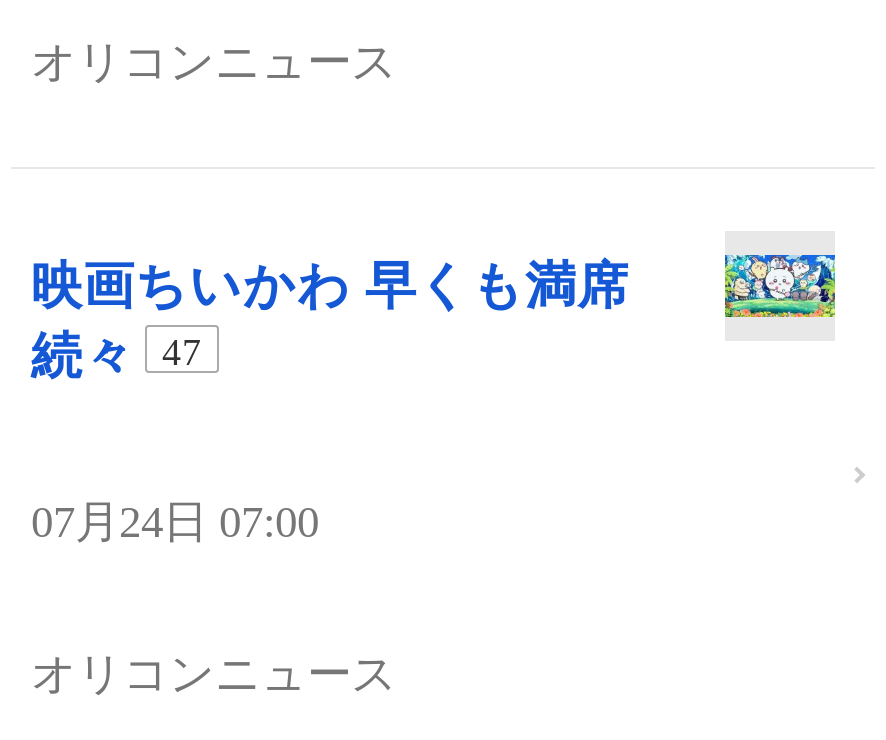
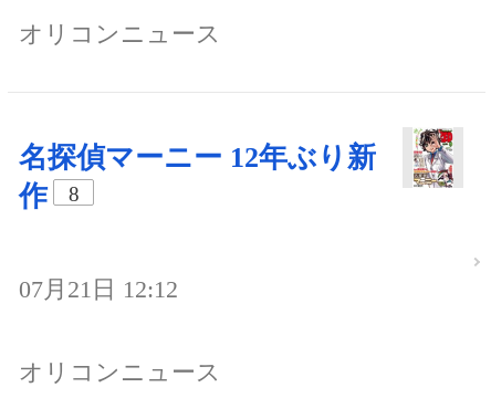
- [image]
+ [image]

- 映画ちいかわ 早くも満席
- 続々
- 47
+ 名探偵マーニー 12年ぶり新
+ 作
+ 8

- 07月24日 07:00
+ 07月21日 12:12
